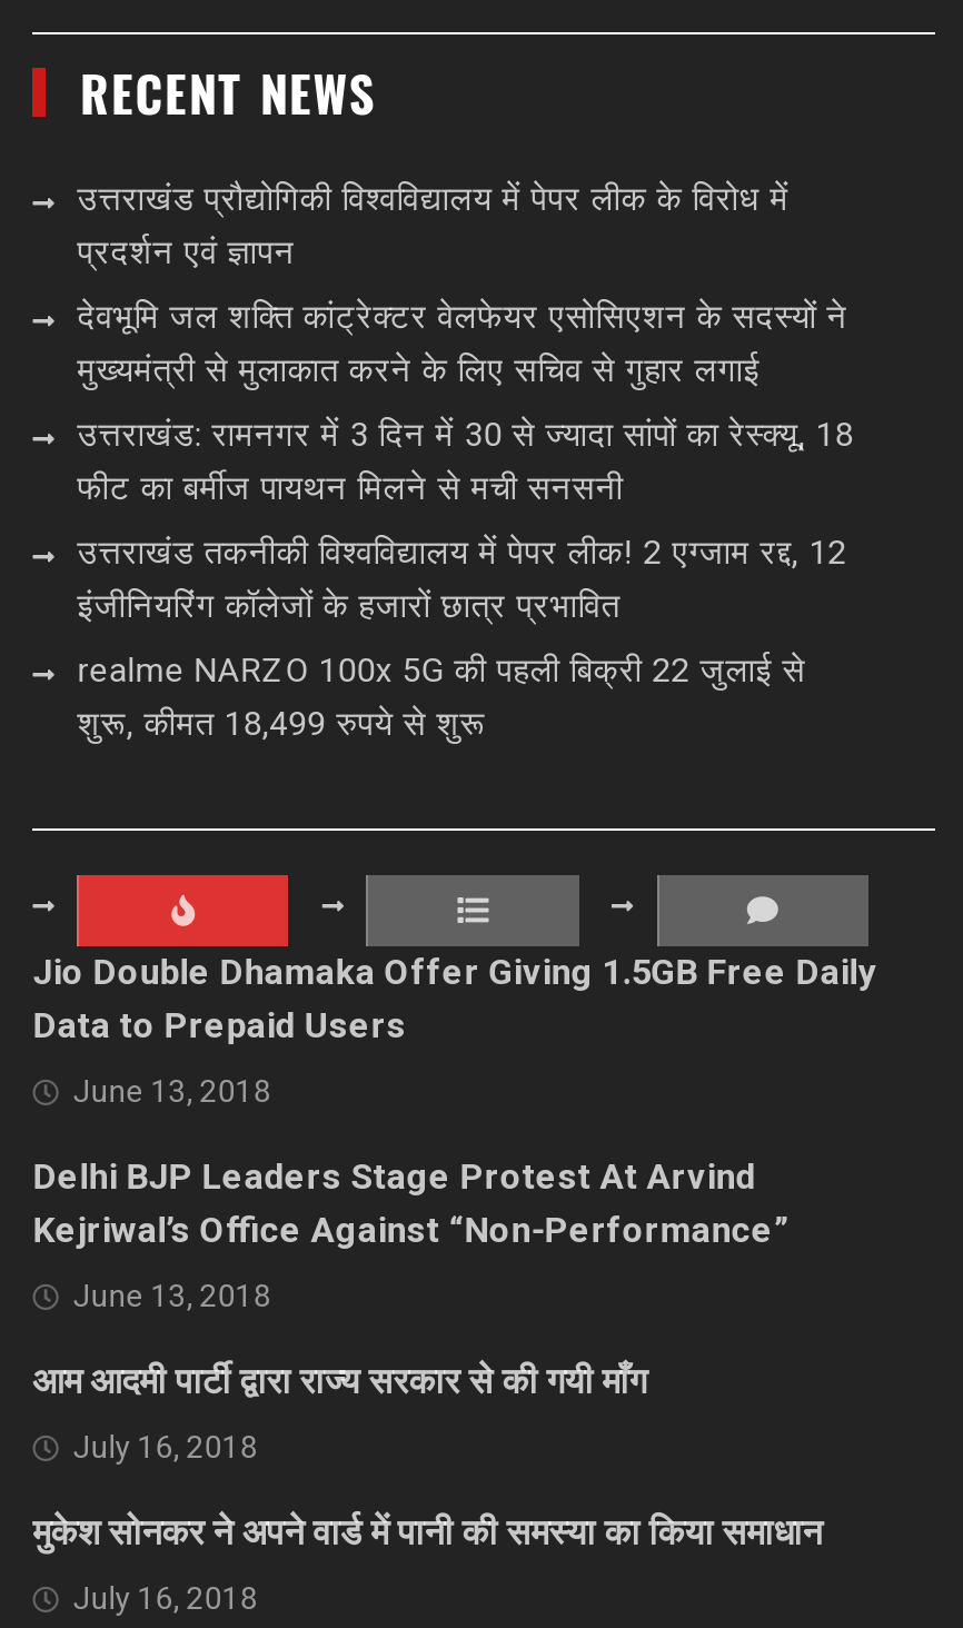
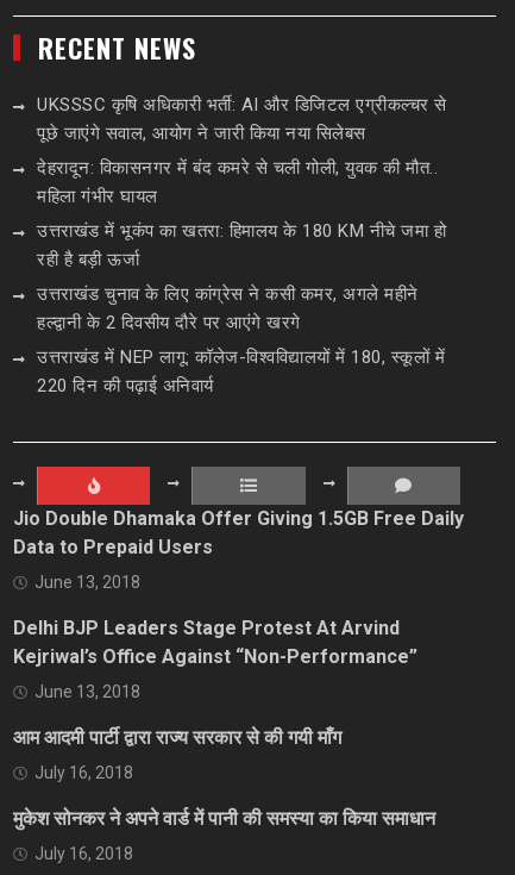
- उत्तराखंड प्रौद्योगिकी विश्वविद्यालय में पेपर लीक के विरोध में
- प्रदर्शन एवं ज्ञापन
+ UKSSSC कृषि अधिकारी भर्ती: AI और डिजिटल एग्रीकल्चर से
+ पूछे जाएंगे सवाल, आयोग ने जारी किया नया सिलेबस

- देवभूमि जल शक्ति कांट्रेक्टर वेलफेयर एसोसिएशन के सदस्यों ने
- मुख्यमंत्री से मुलाकात करने के लिए सचिव से गुहार लगाई
+ देहरादून: विकासनगर में बंद कमरे से चली गोली, युवक की मौत..
+ महिला गंभीर घायल

- उत्तराखंड: रामनगर में 3 दिन में 30 से ज्यादा सांपों का रेस्क्यू, 18
- फीट का बर्मीज पायथन मिलने से मची सनसनी
+ उत्तराखंड में भूकंप का खतरा: हिमालय के 180 KM नीचे जमा हो
+ रही है बड़ी ऊर्जा

- उत्तराखंड तकनीकी विश्वविद्यालय में पेपर लीक! 2 एग्जाम रद्द, 12
- इंजीनियरिंग कॉलेजों के हजारों छात्र प्रभावित
+ उत्तराखंड चुनाव के लिए कांग्रेस ने कसी कमर, अगले महीने
+ हल्द्वानी के 2 दिवसीय दौरे पर आएंगे खरगे

- realme NARZO 100x 5G की पहली बिक्री 22 जुलाई से
- शुरू, कीमत 18,499 रुपये से शुरू
+ उत्तराखंड में NEP लागू: कॉलेज-विश्वविद्यालयों में 180, स्कूलों में
+ 220 दिन की पढ़ाई अनिवार्य
